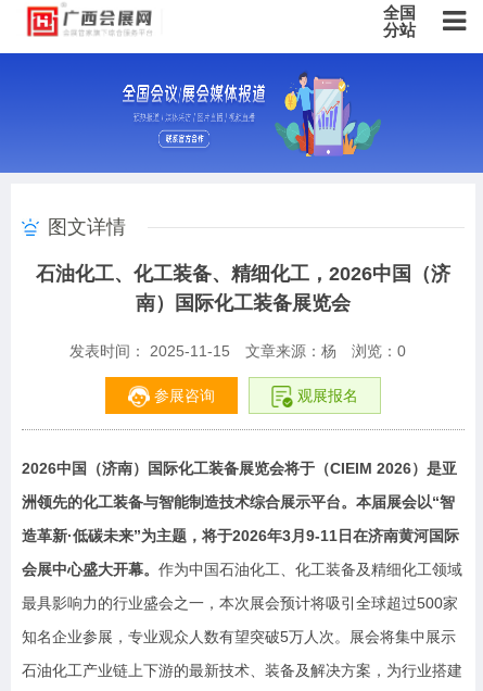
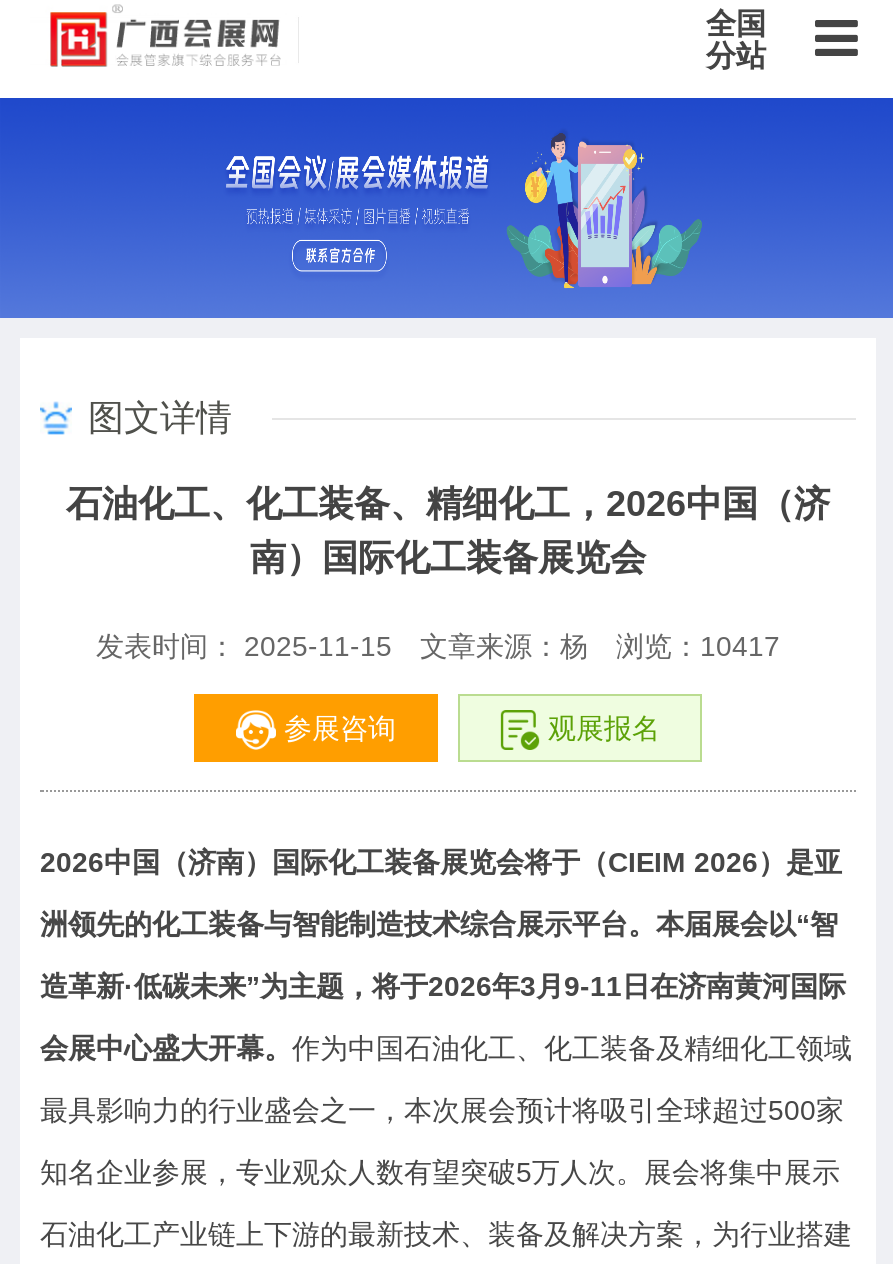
- 发表时间： 2025-11-15 文章来源：杨 浏览：0
+ 发表时间： 2025-11-15 文章来源：杨 浏览：10417
